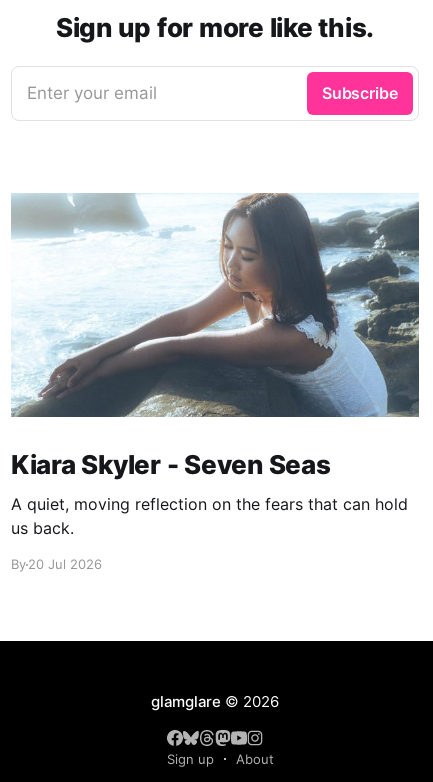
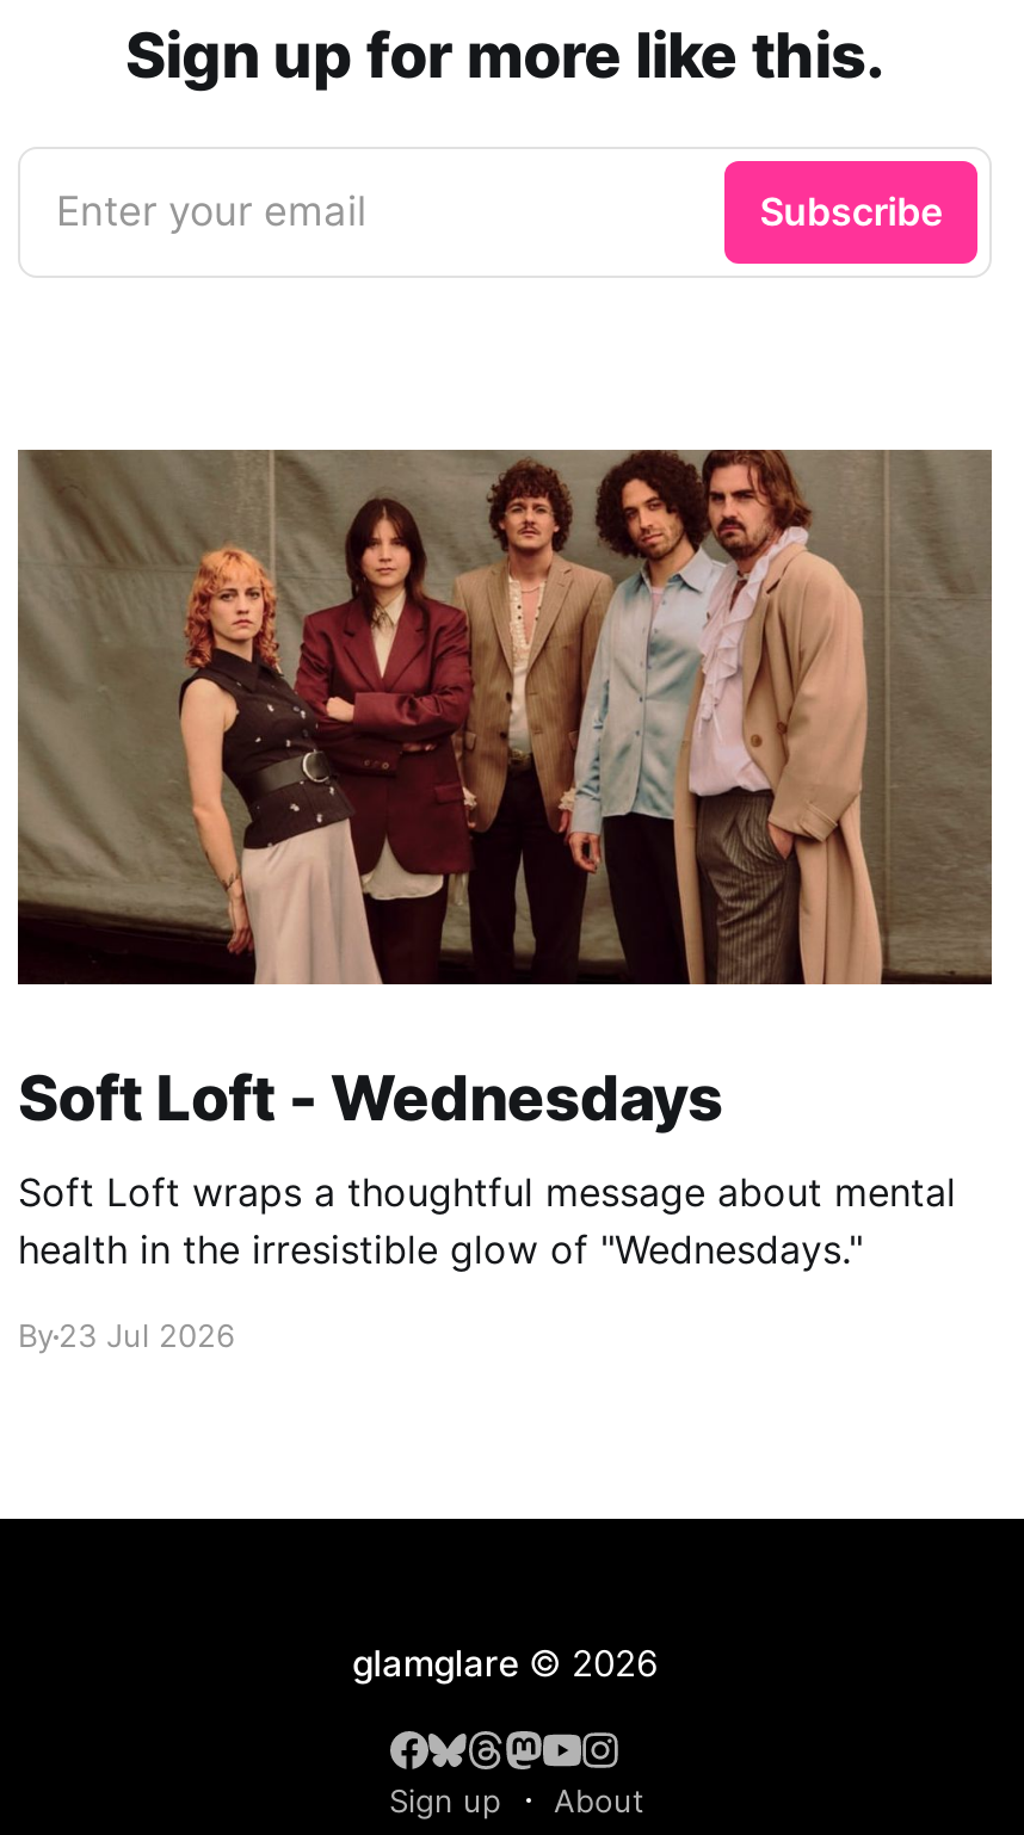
- [image]
- Kiara Skyler - Seven Seas
+ [image]
+ Soft Loft - Wednesdays

- A quiet, moving reflection on the fears that can hold
- us back.
+ Soft Loft wraps a thoughtful message about mental
+ health in the irresistible glow of "Wednesdays."

- By 20 Jul 2026
+ By 23 Jul 2026
